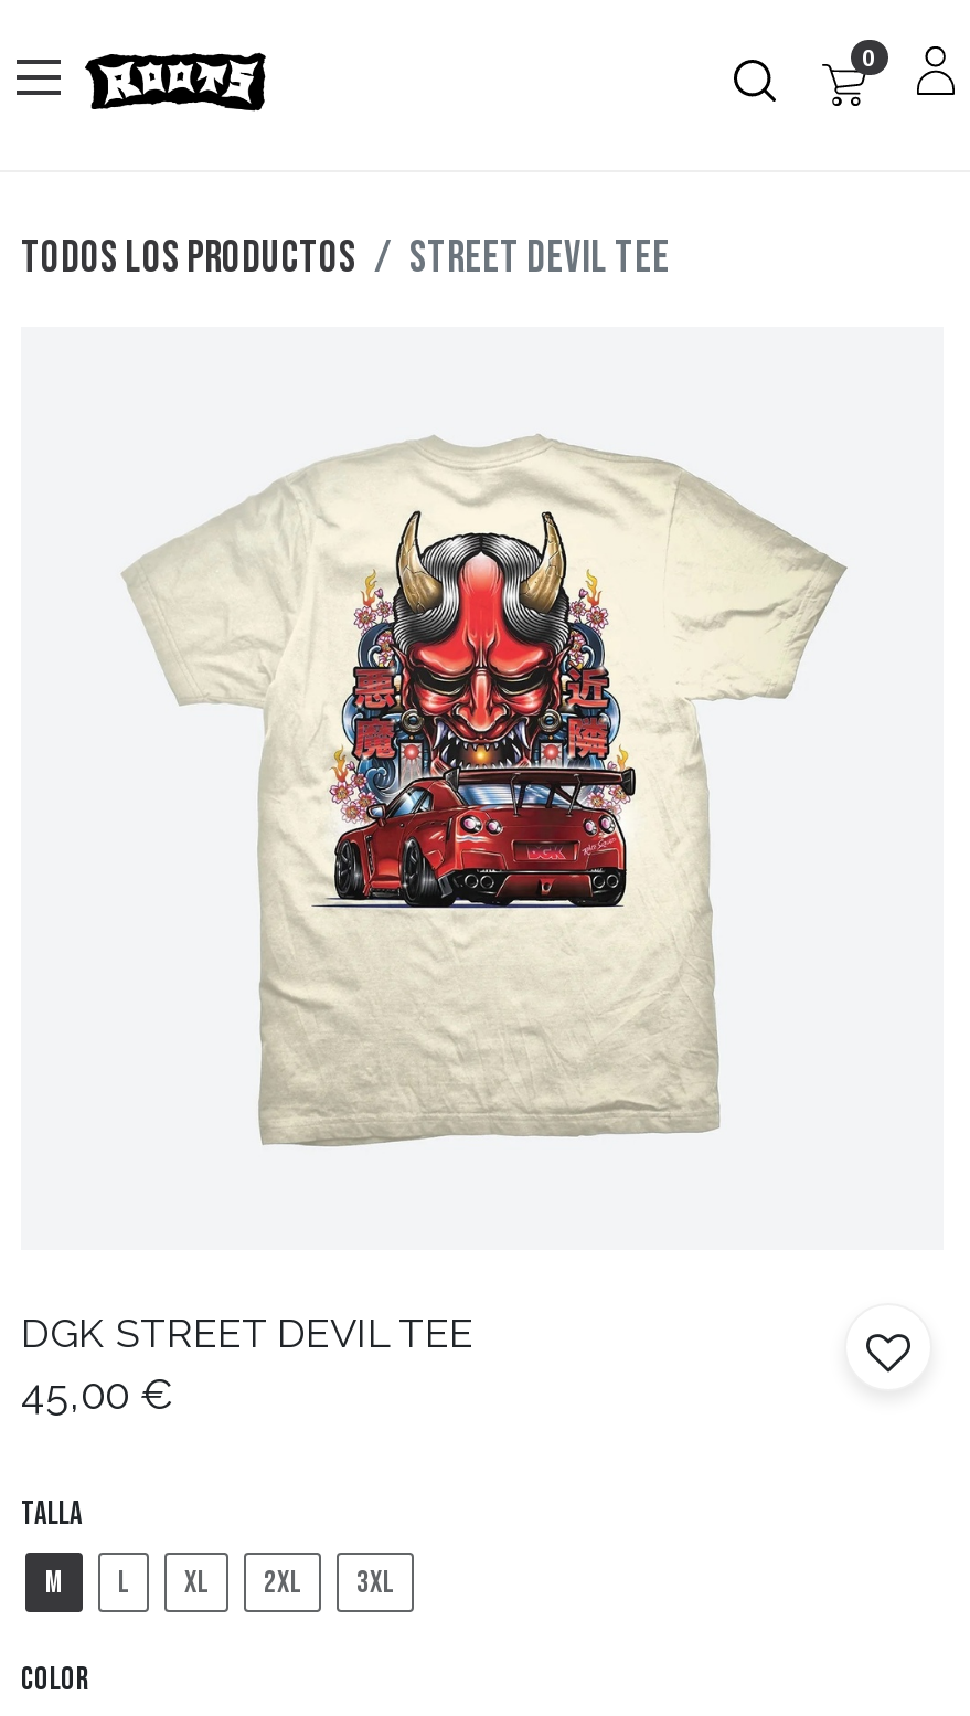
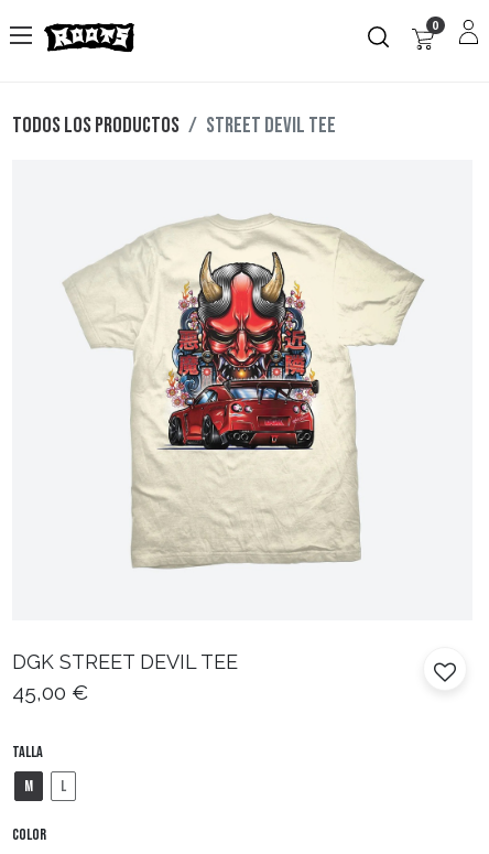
- XL
- 2XL
- 3XL
